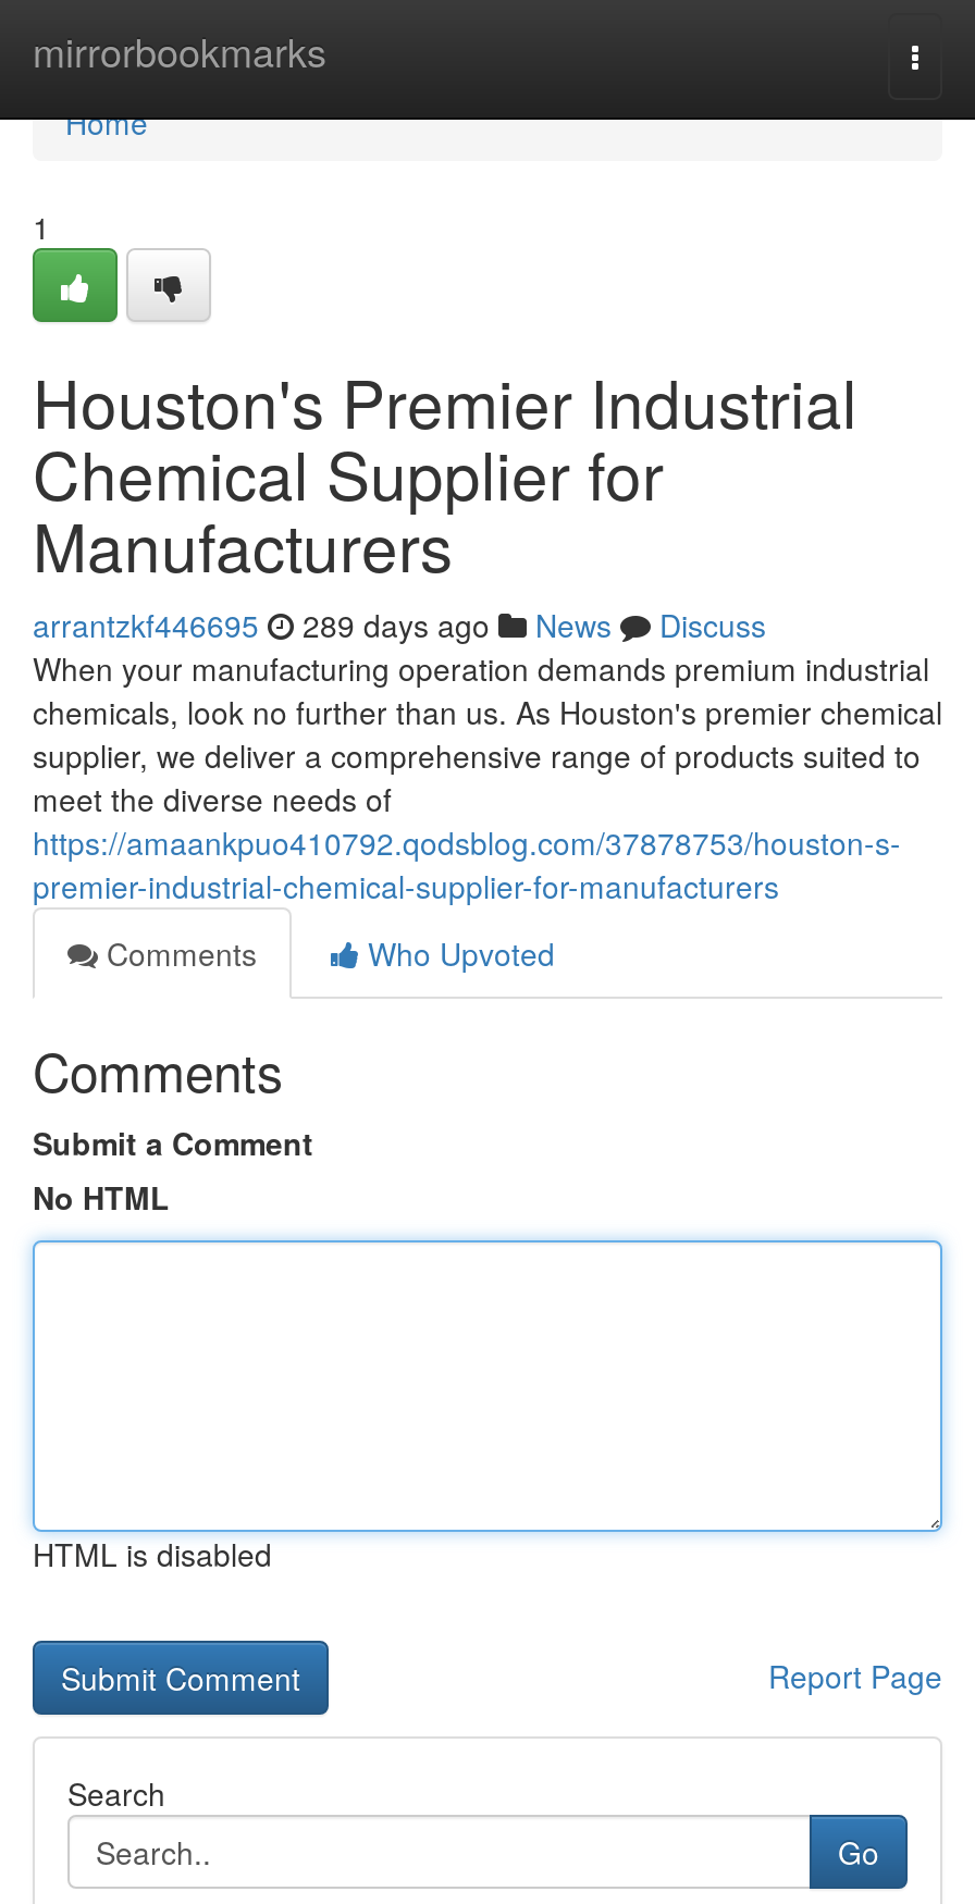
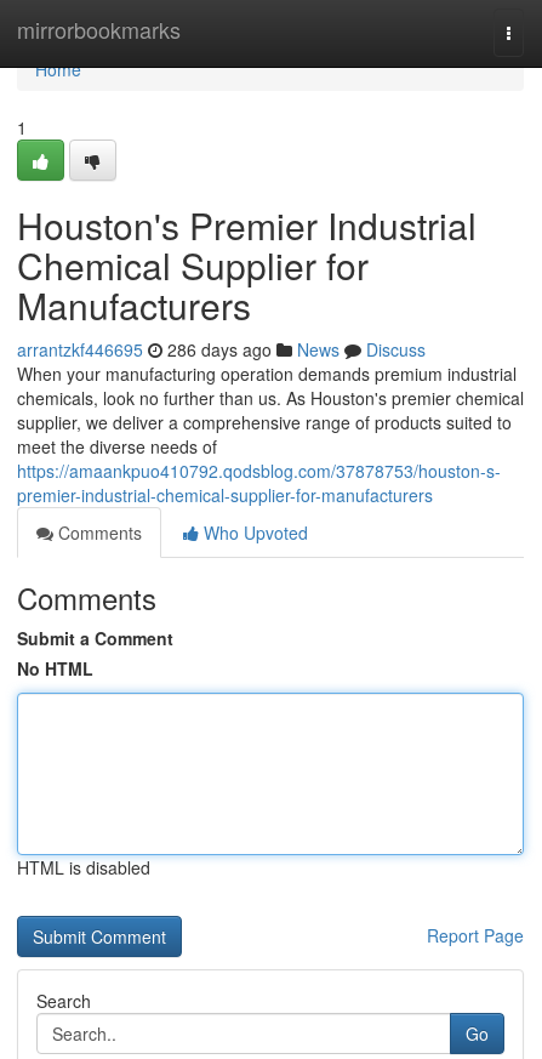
- arrantzkf446695 289 days ago News Discuss
+ arrantzkf446695 286 days ago News Discuss
